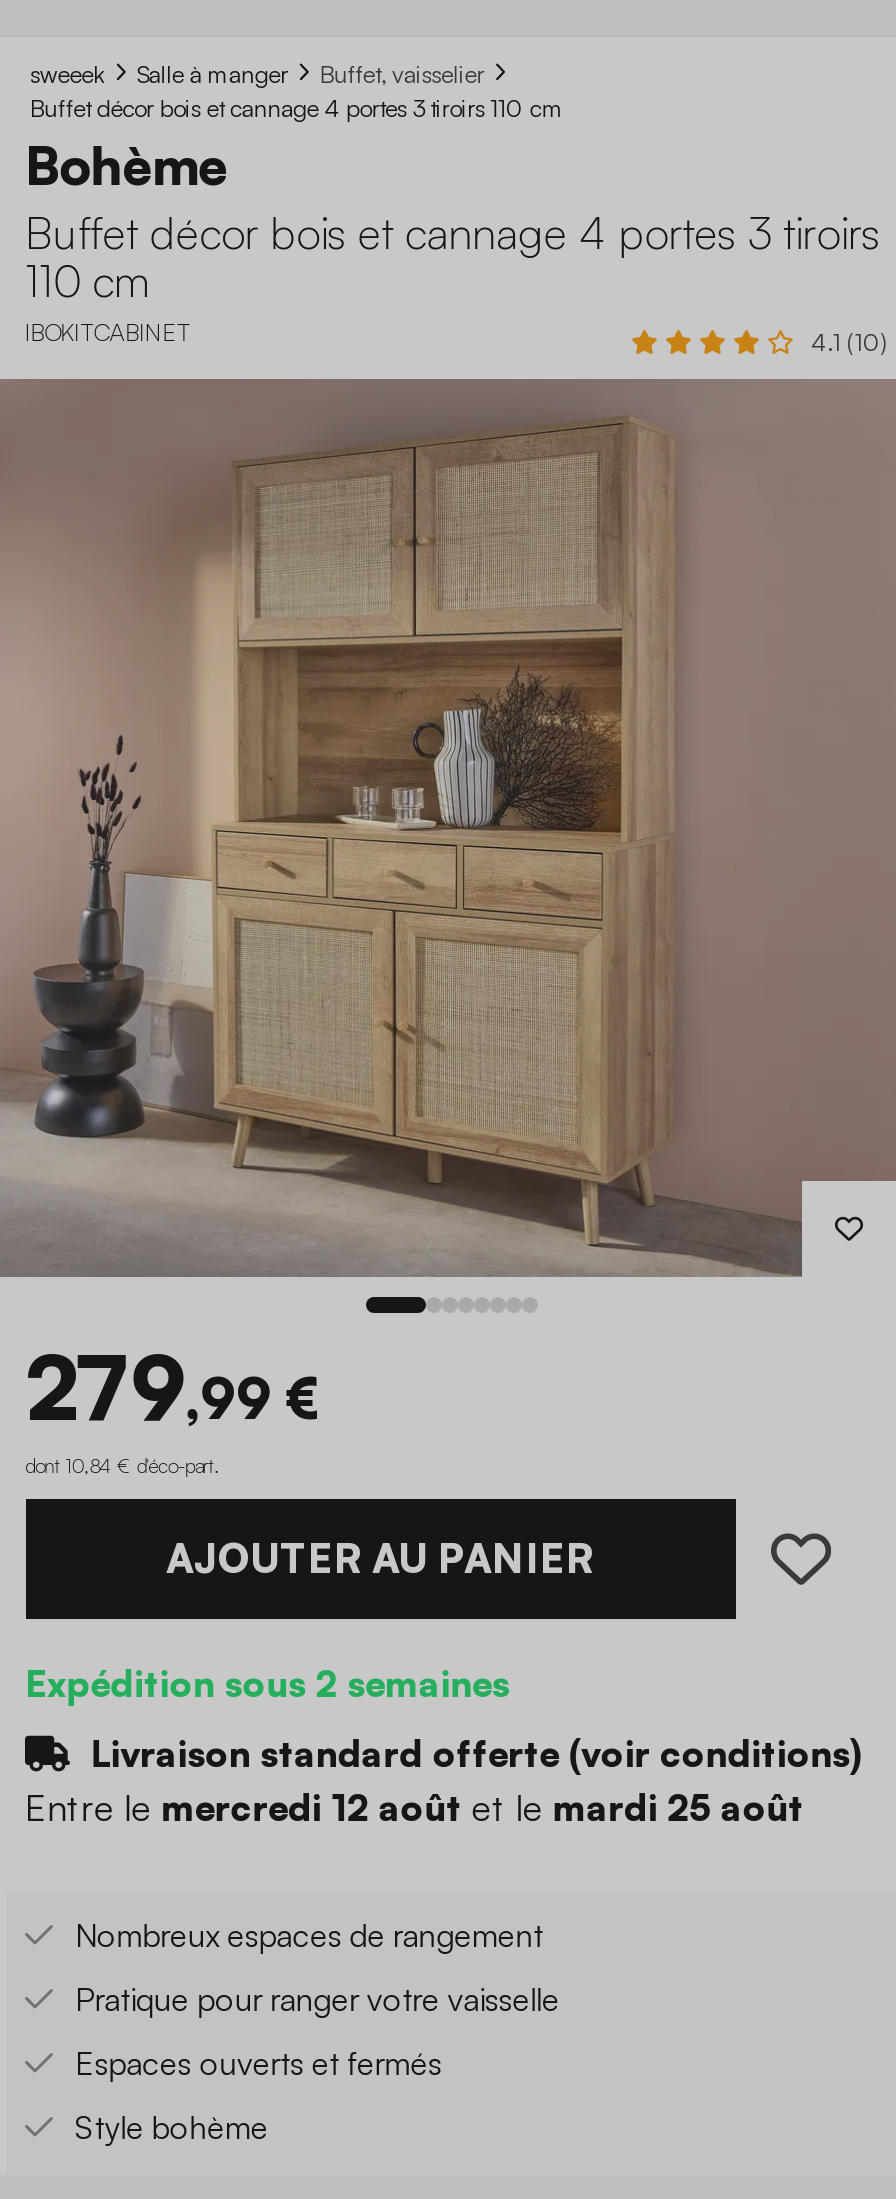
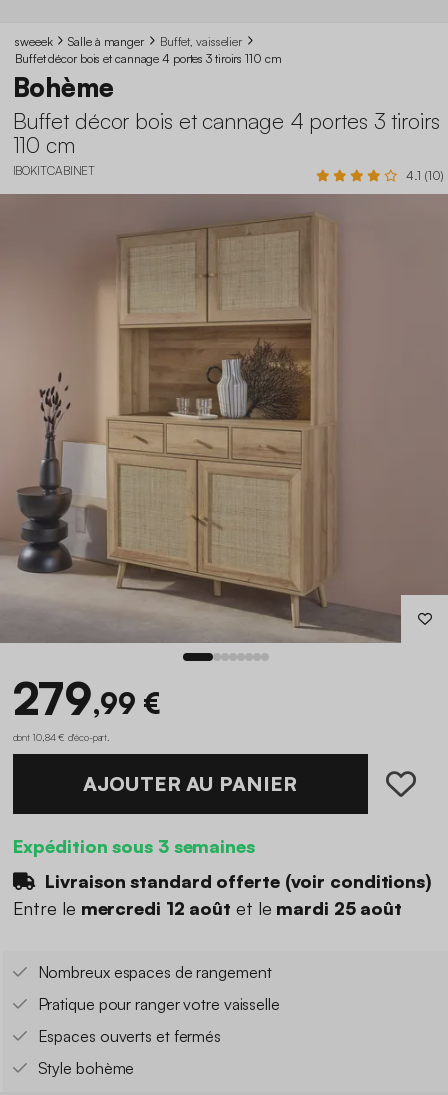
- Expédition sous 2 semaines
+ Expédition sous 3 semaines
